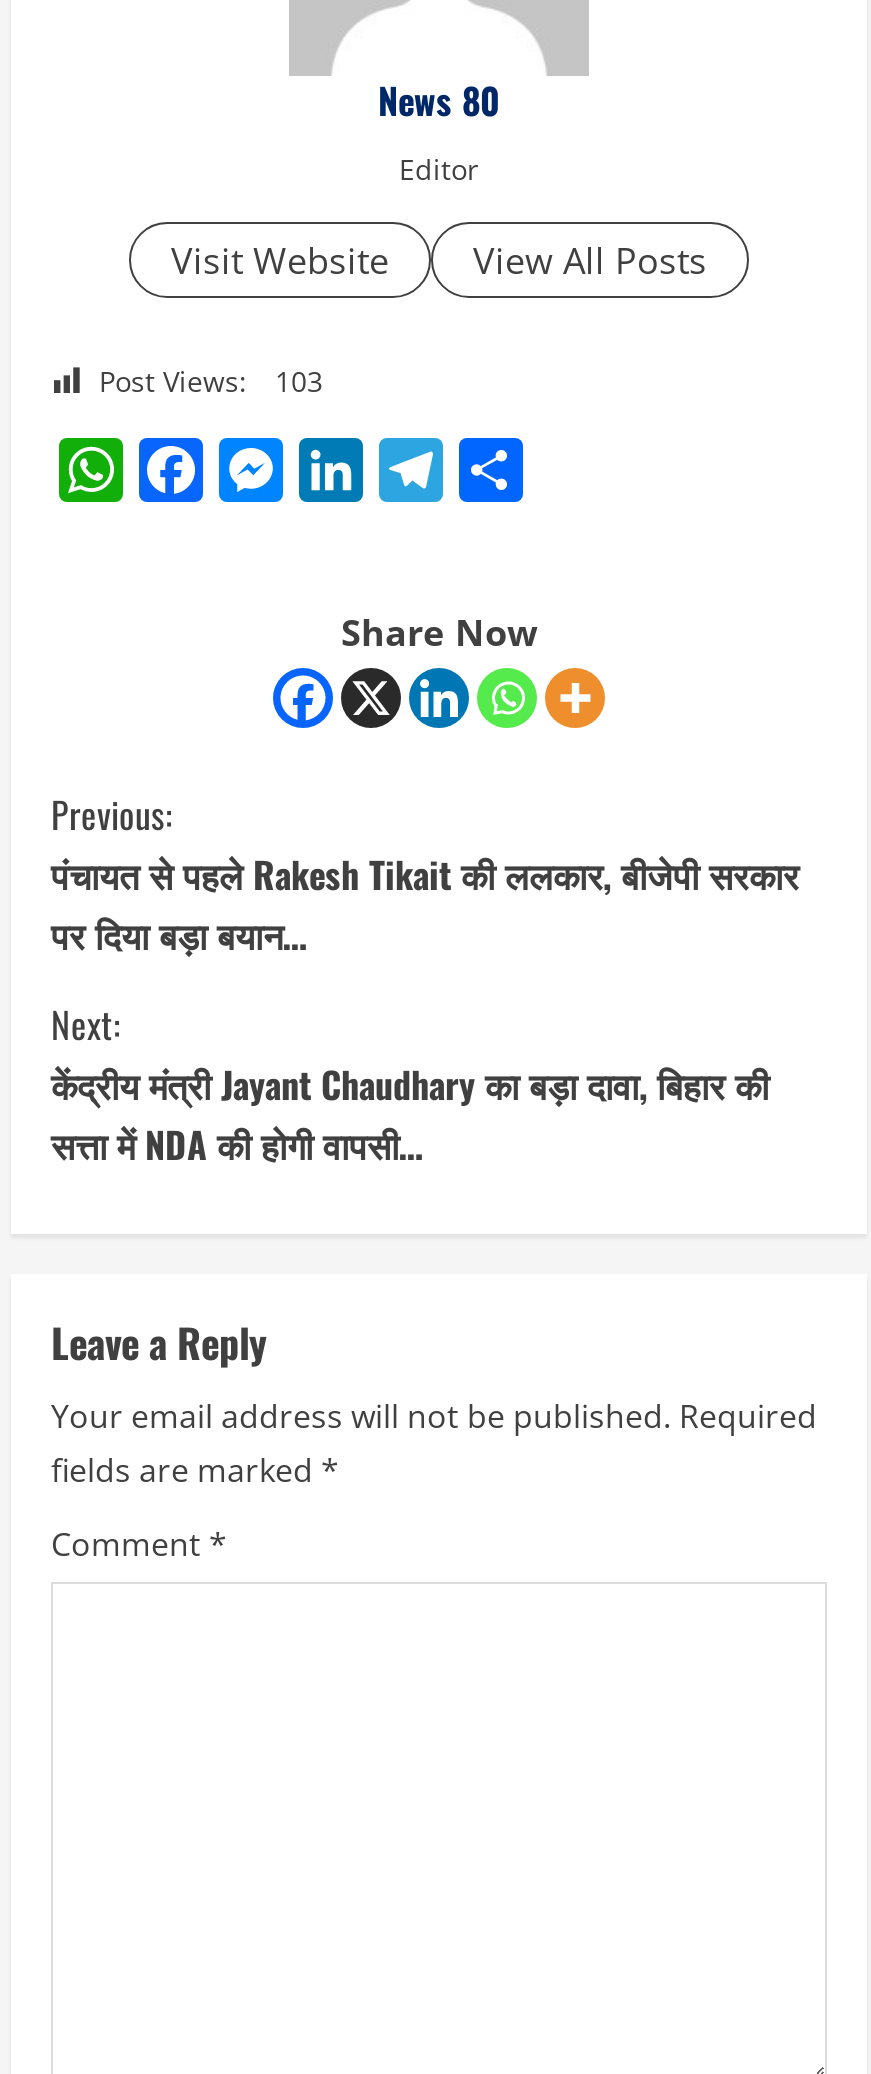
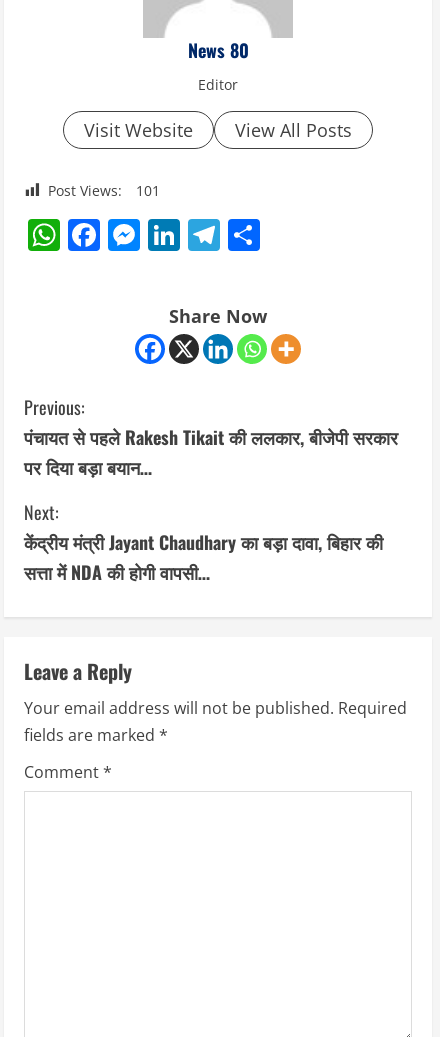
- Post Views: 103
+ Post Views: 101
